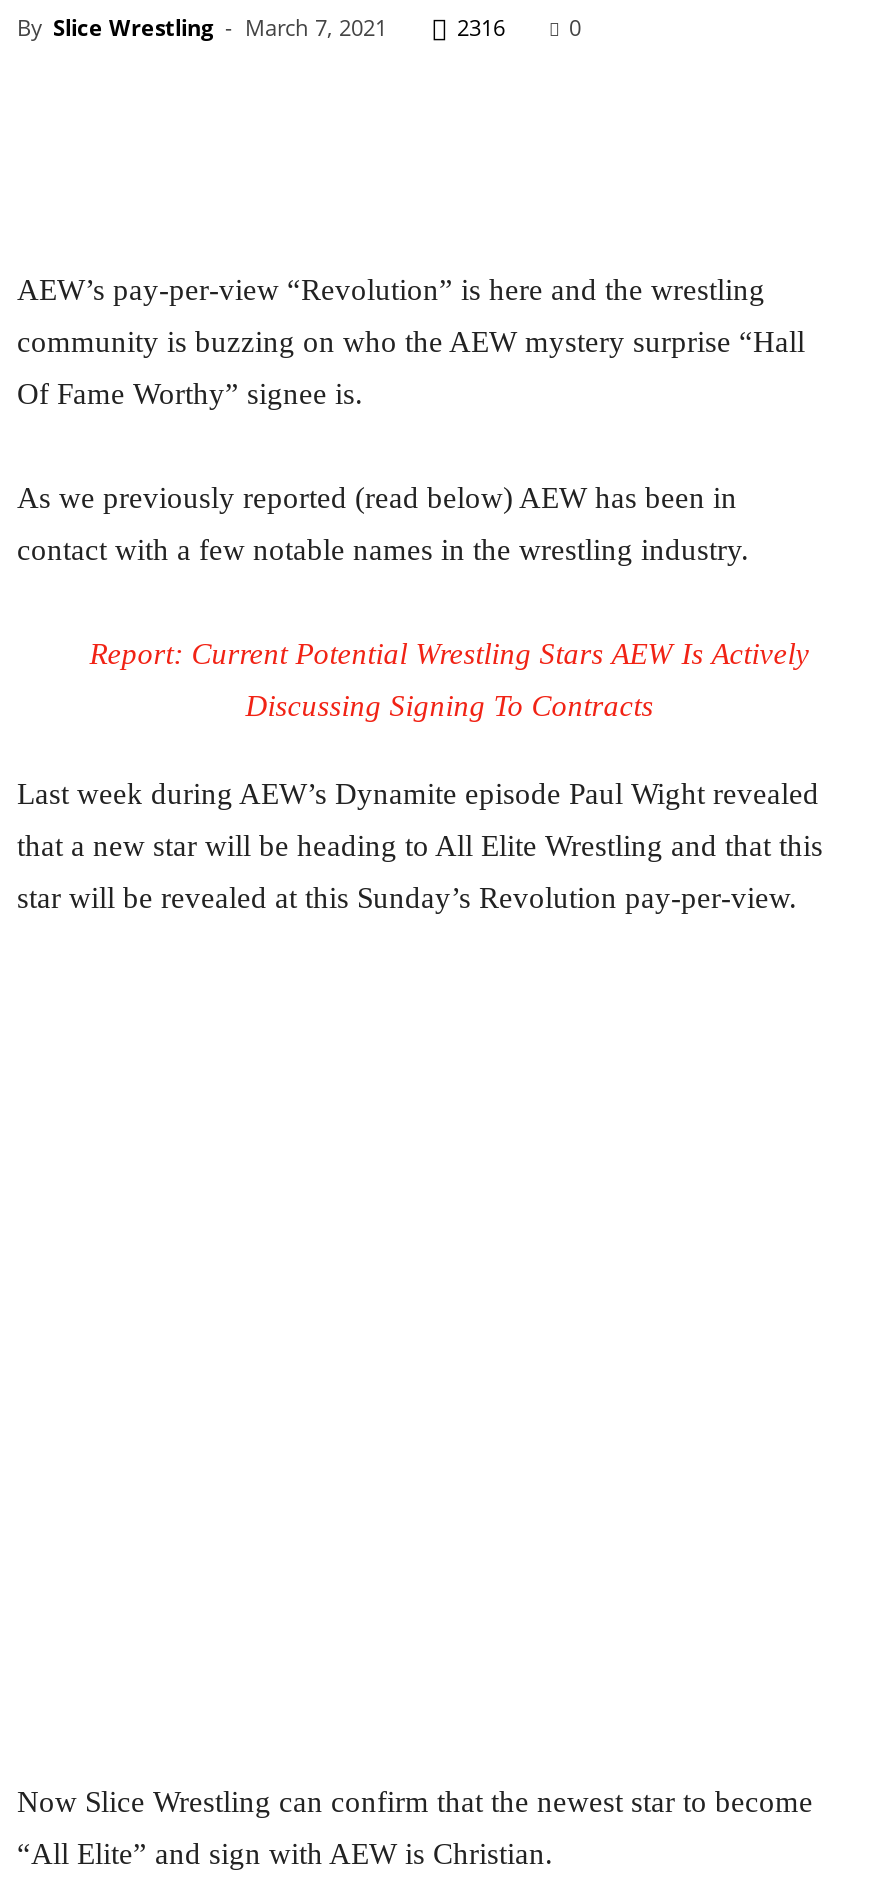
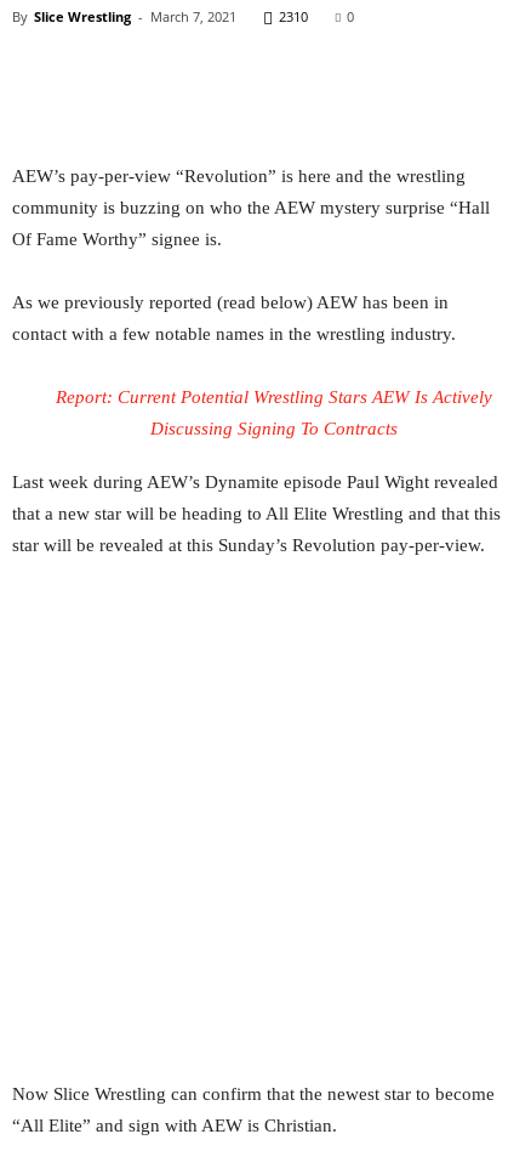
- 2316
+ 2310
